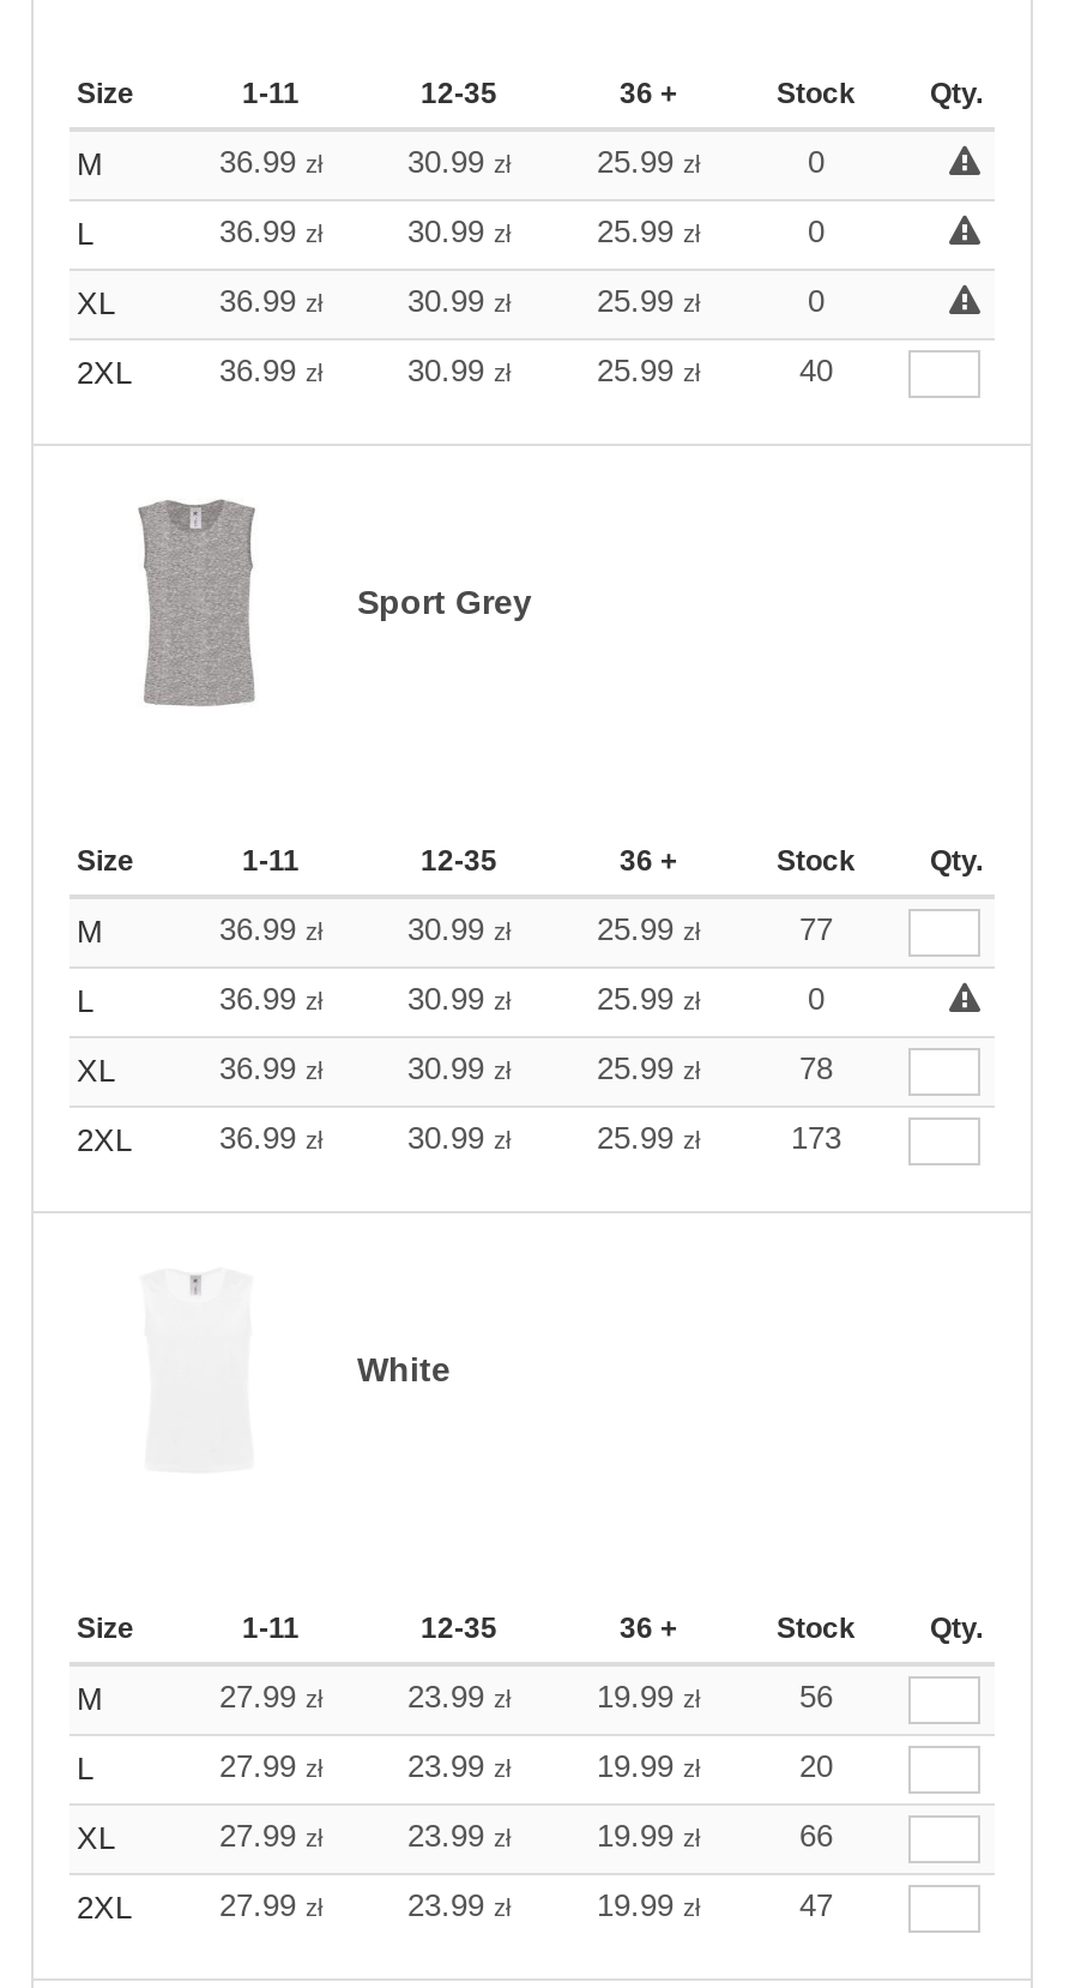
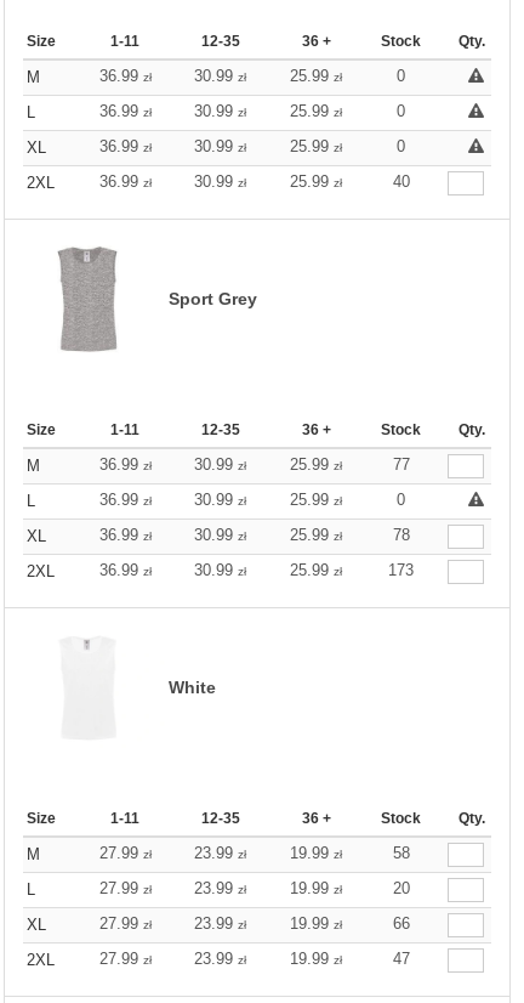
- 56
+ 58
